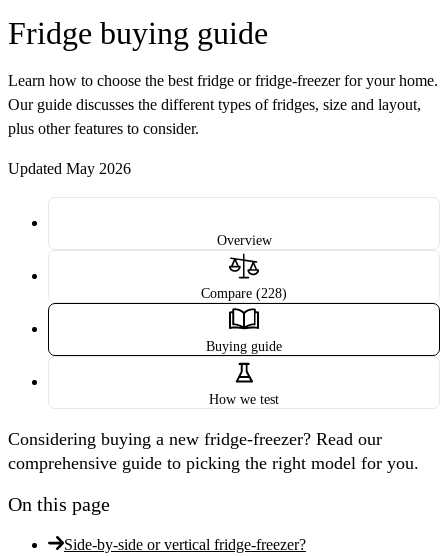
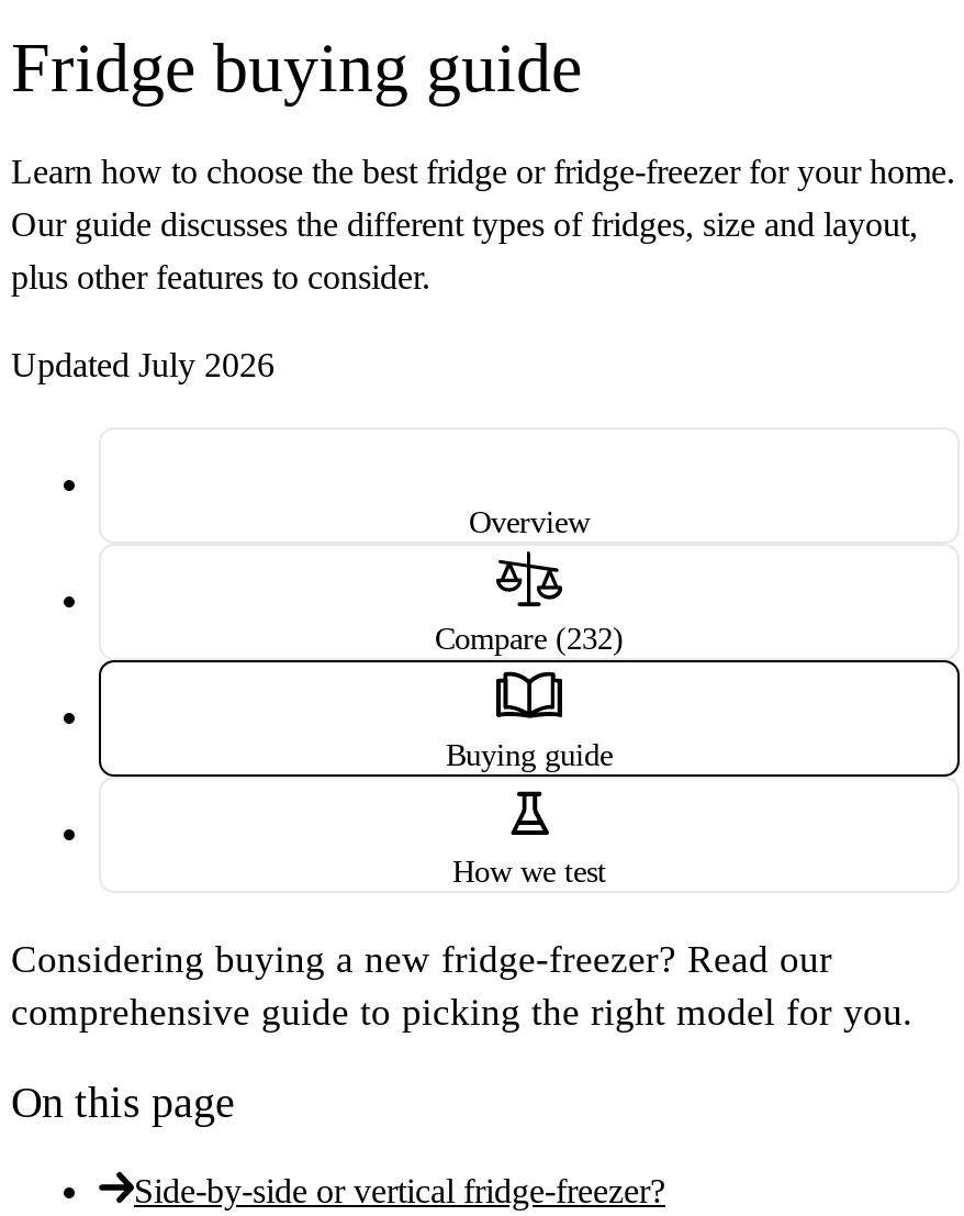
- Updated May 2026
+ Updated July 2026

- Compare (228)
+ Compare (232)
